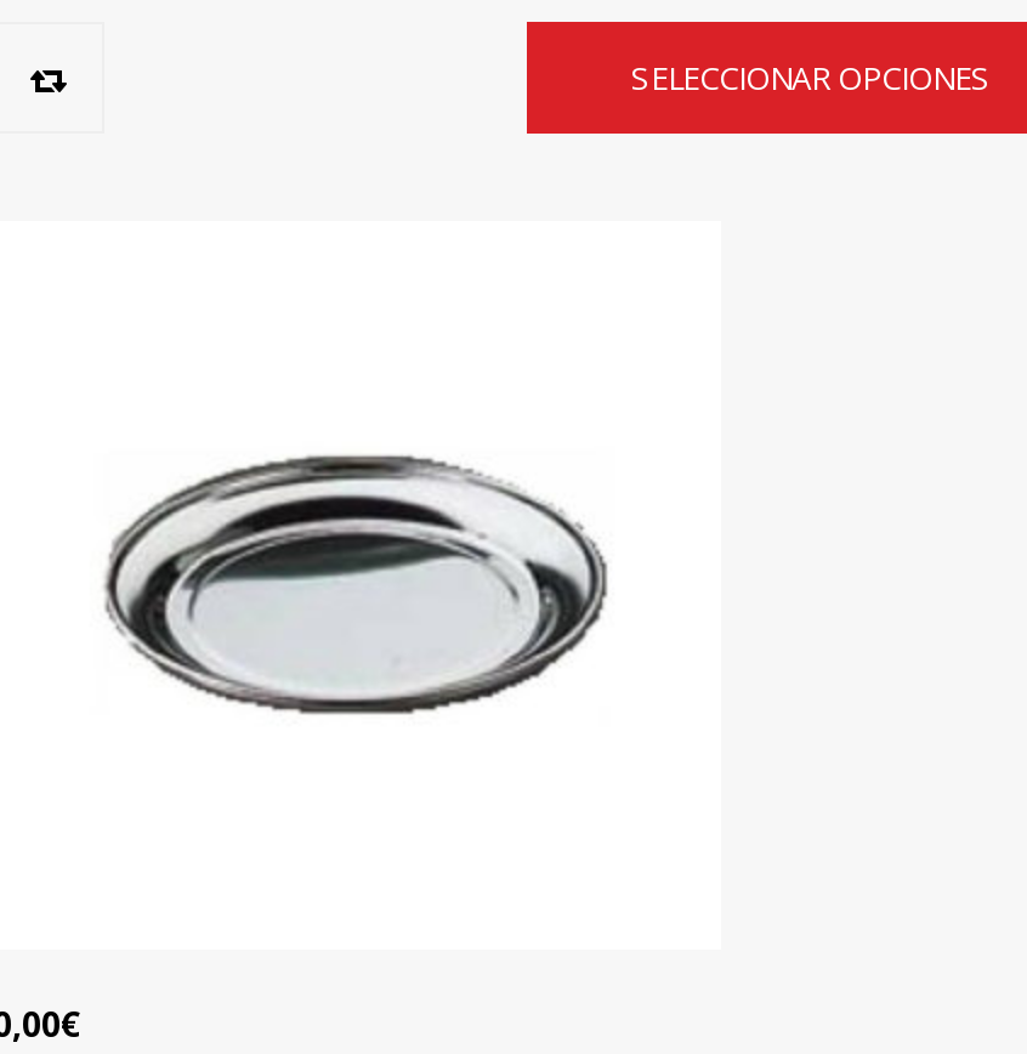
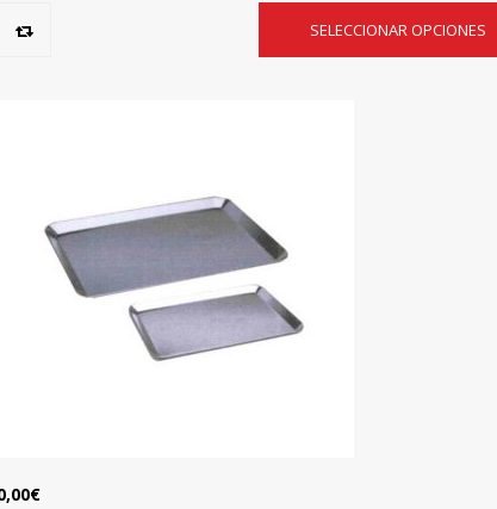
- [image]
+ [image]
